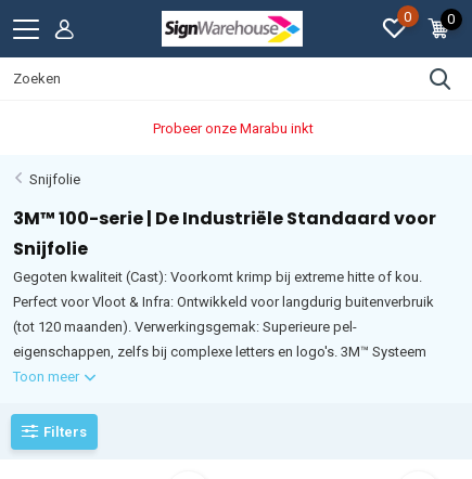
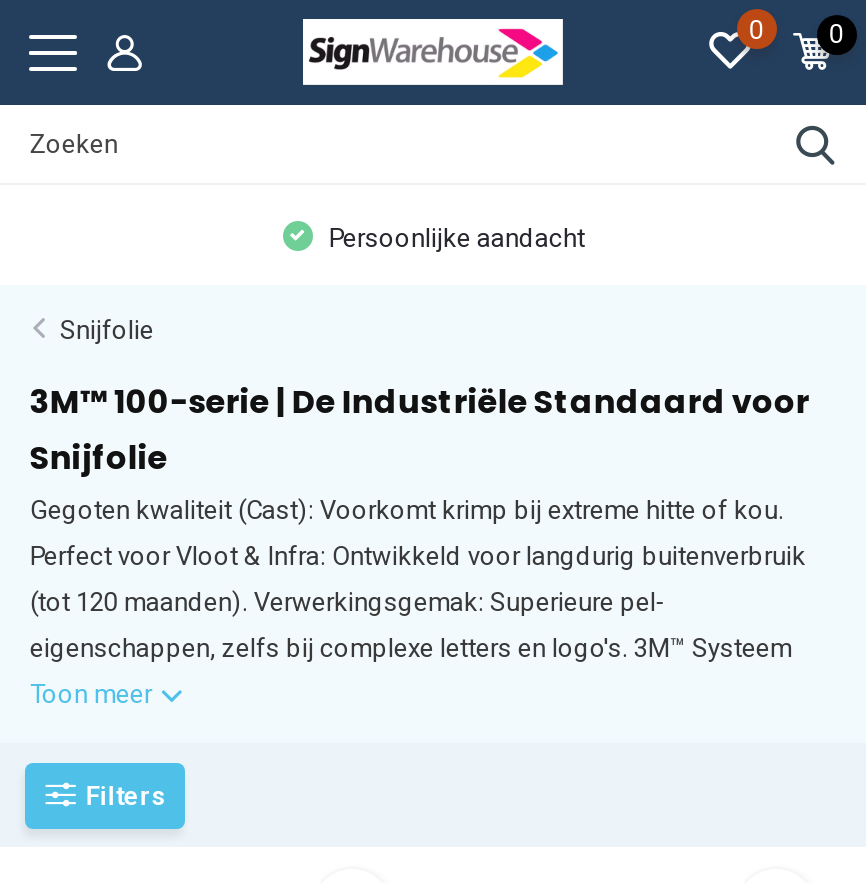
- Probeer onze Marabu inkt
+ Persoonlijke aandacht
